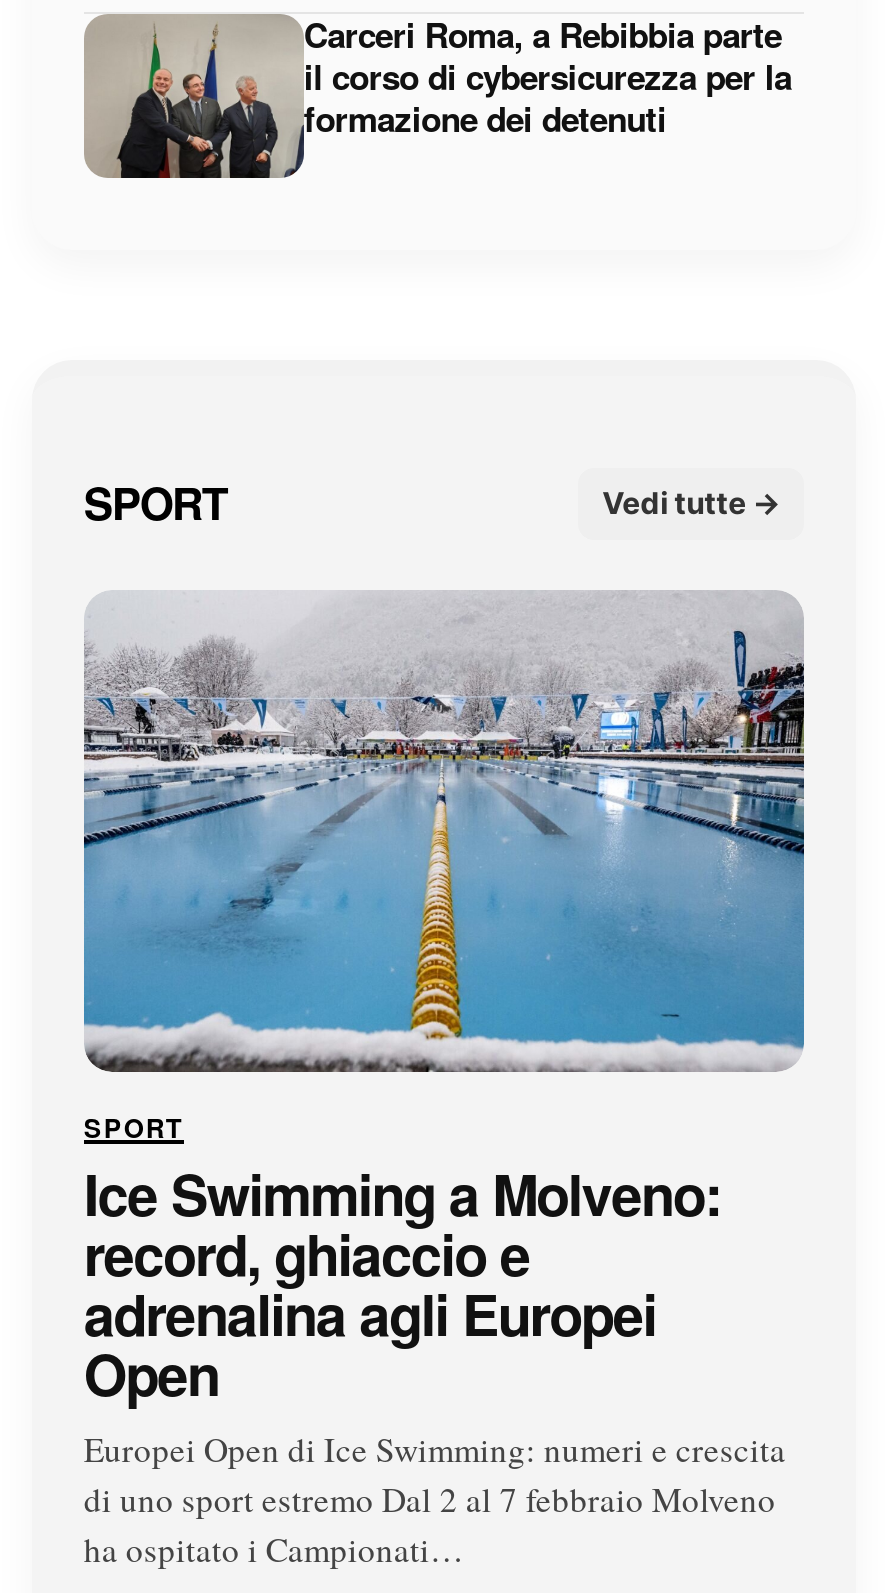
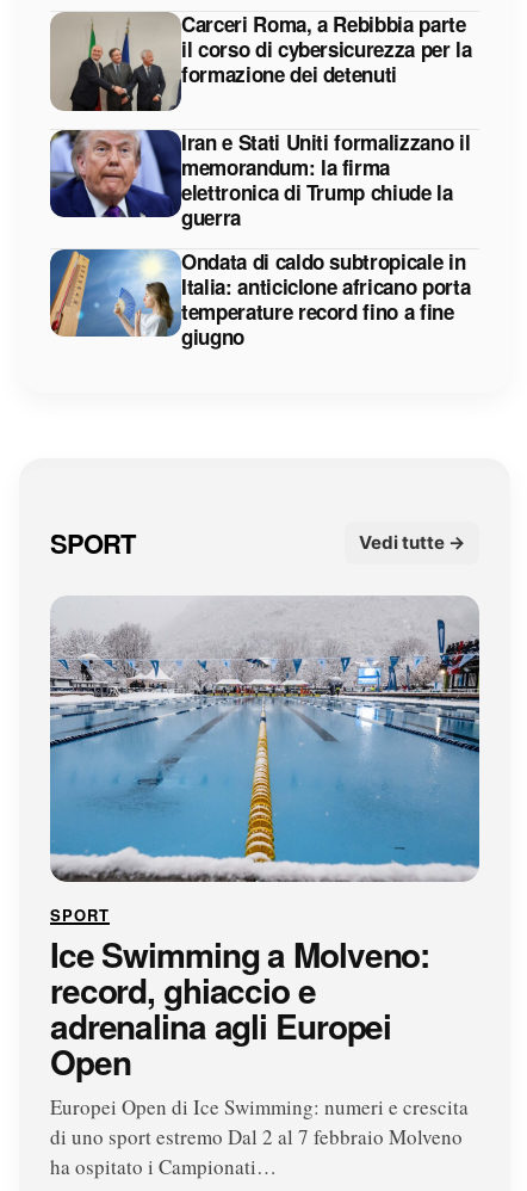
+ [image]
+ Iran e Stati Uniti formalizzano il
+ memorandum: la firma
+ elettronica di Trump chiude la
+ guerra
+ Ondata di caldo subtropicale in
+ Italia: anticiclone africano porta
+ temperature record fino a fine
+ giugno

+ [image]
